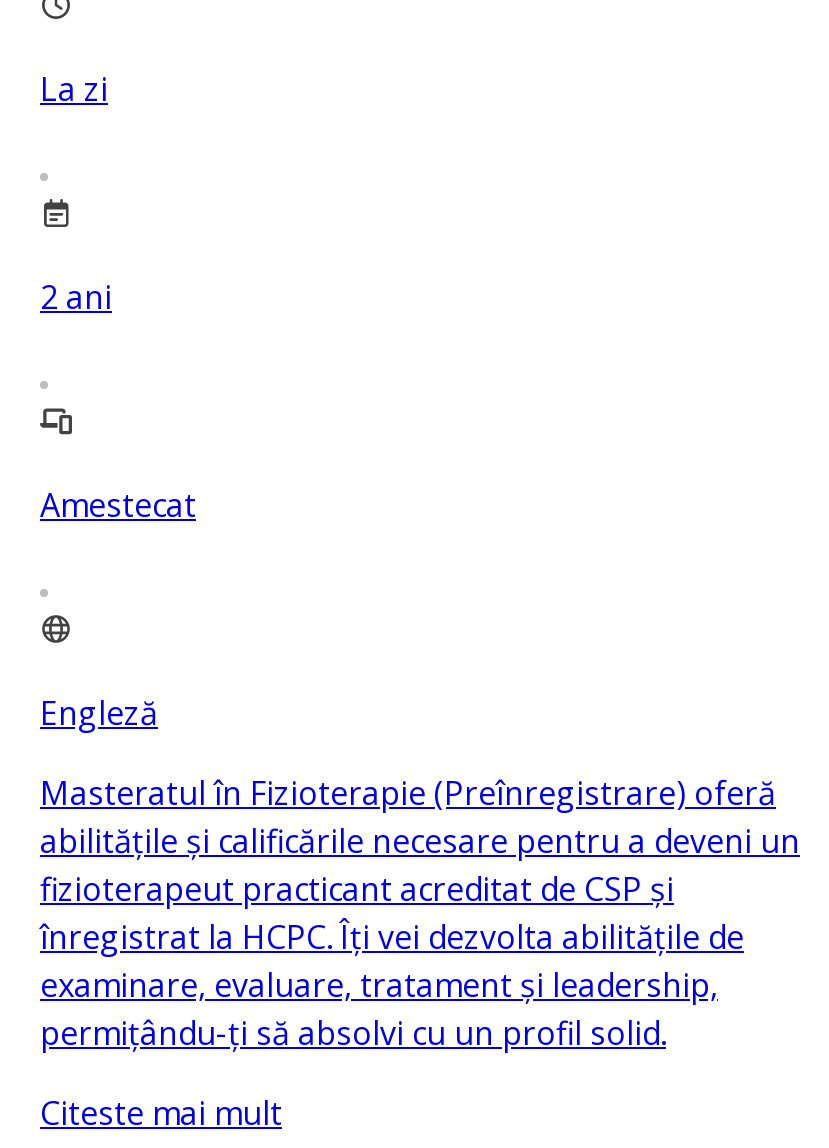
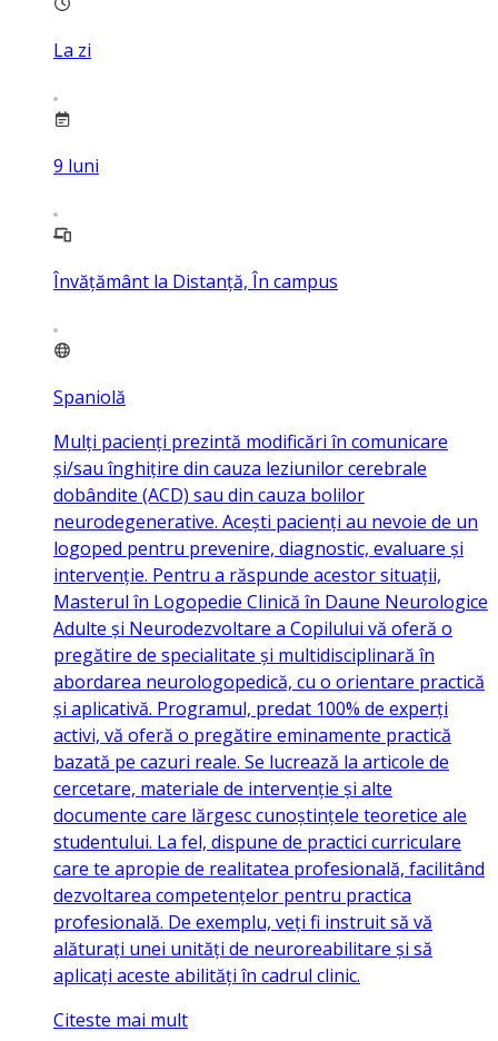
- 2 ani
+ 9 luni

- Amestecat
+ Învățământ la Distanță, În campus

- Engleză
+ Spaniolă

- Masteratul în Fizioterapie (Preînregistrare) oferă
- abilitățile și calificările necesare pentru a deveni un
- fizioterapeut practicant acreditat de CSP și
- înregistrat la HCPC. Îți vei dezvolta abilitățile de
- examinare, evaluare, tratament și leadership,
- permițându-ți să absolvi cu un profil solid.
+ Mulți pacienți prezintă modificări în comunicare
+ și/sau înghițire din cauza leziunilor cerebrale
+ dobândite (ACD) sau din cauza bolilor
+ neurodegenerative. Acești pacienți au nevoie de un
+ logoped pentru prevenire, diagnostic, evaluare și
+ intervenție. Pentru a răspunde acestor situații,
+ Masterul în Logopedie Clinică în Daune Neurologice
+ Adulte și Neurodezvoltare a Copilului vă oferă o
+ pregătire de specialitate și multidisciplinară în
+ abordarea neurologopedică, cu o orientare practică
+ și aplicativă. Programul, predat 100% de experți
+ activi, vă oferă o pregătire eminamente practică
+ bazată pe cazuri reale. Se lucrează la articole de
+ cercetare, materiale de intervenție și alte
+ documente care lărgesc cunoștințele teoretice ale
+ studentului. La fel, dispune de practici curriculare
+ care te apropie de realitatea profesională, facilitând
+ dezvoltarea competențelor pentru practica
+ profesională. De exemplu, veți fi instruit să vă
+ alăturați unei unități de neuroreabilitare și să
+ aplicați aceste abilități în cadrul clinic.
